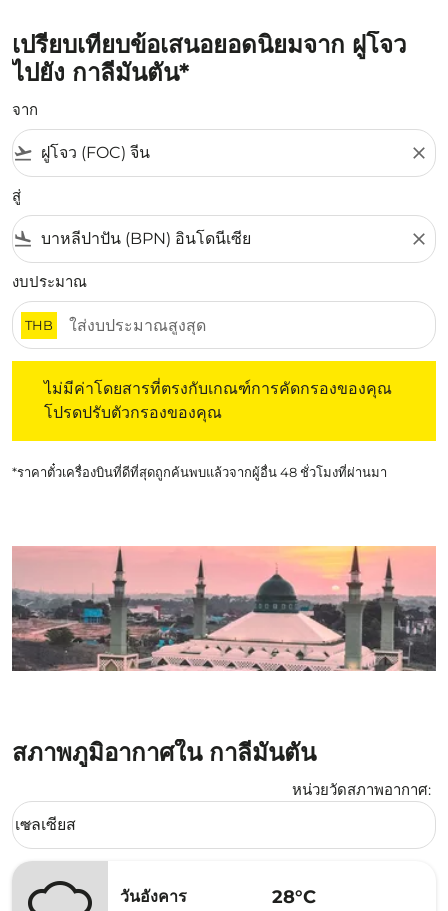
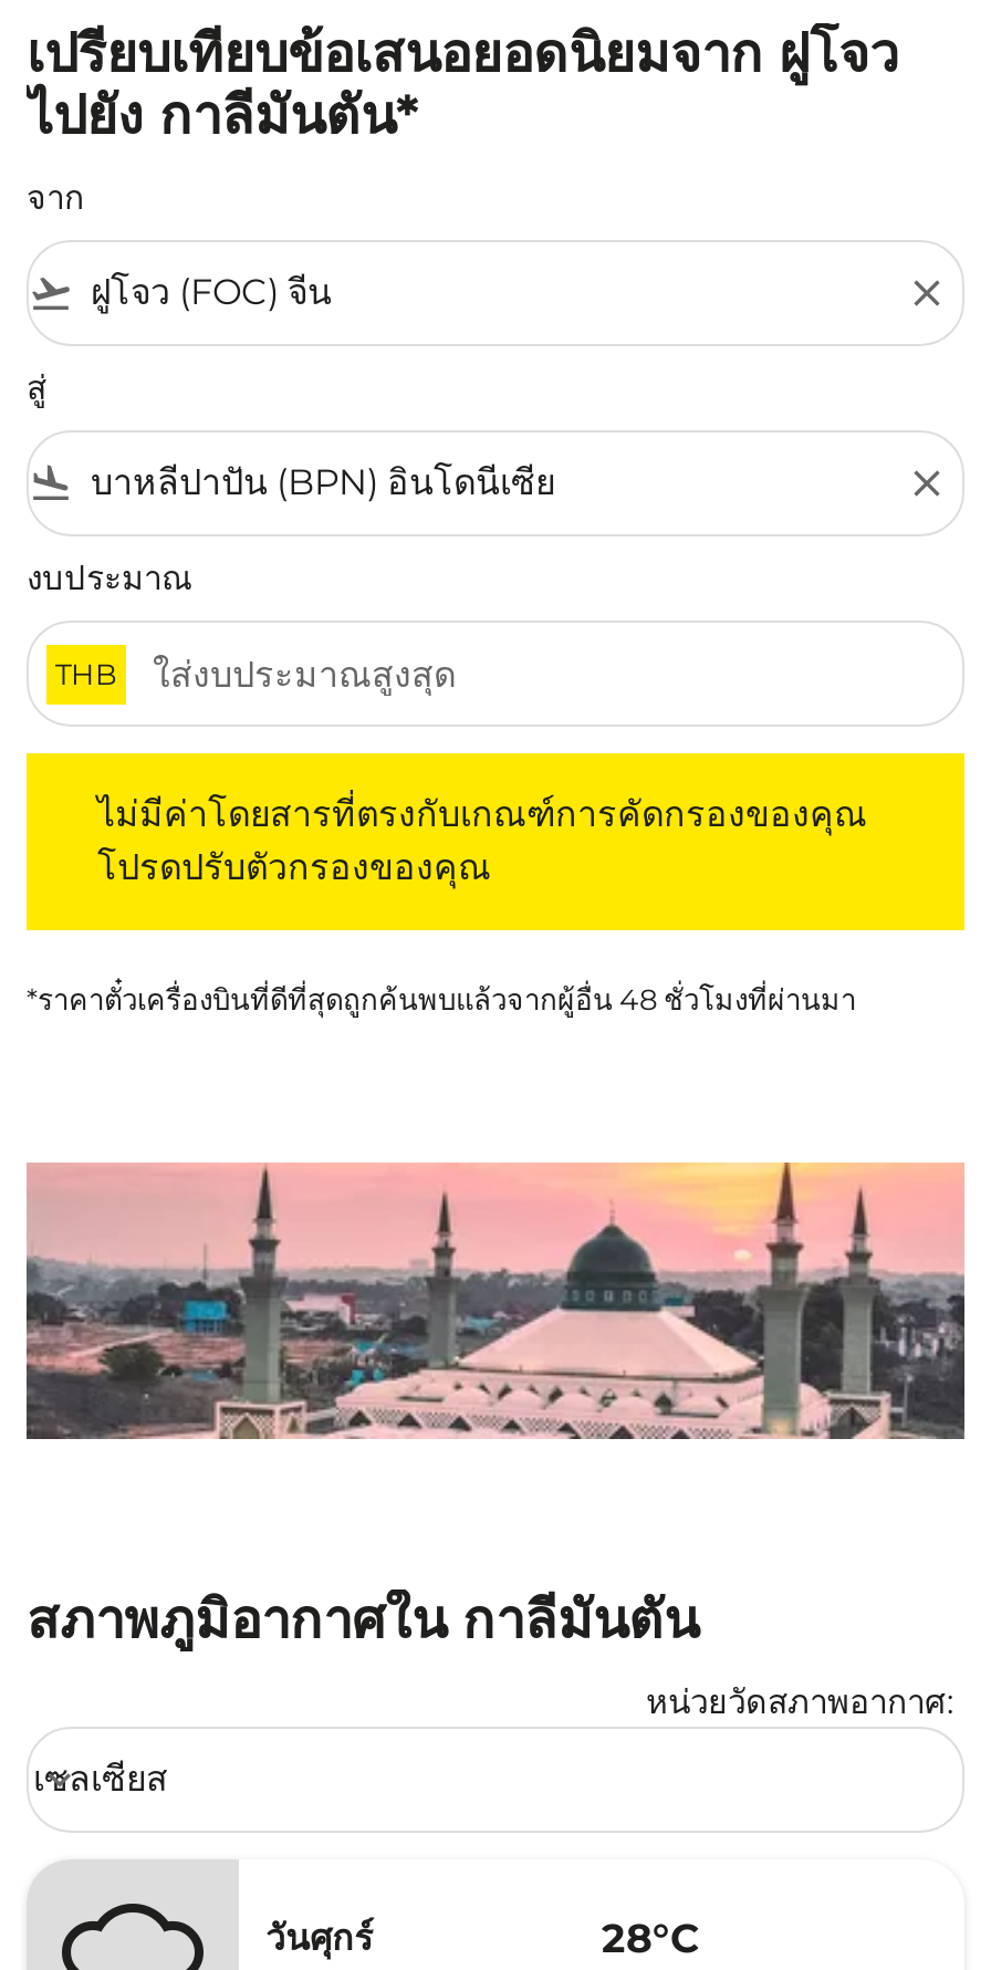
- วันอังคาร
+ วันศุกร์
